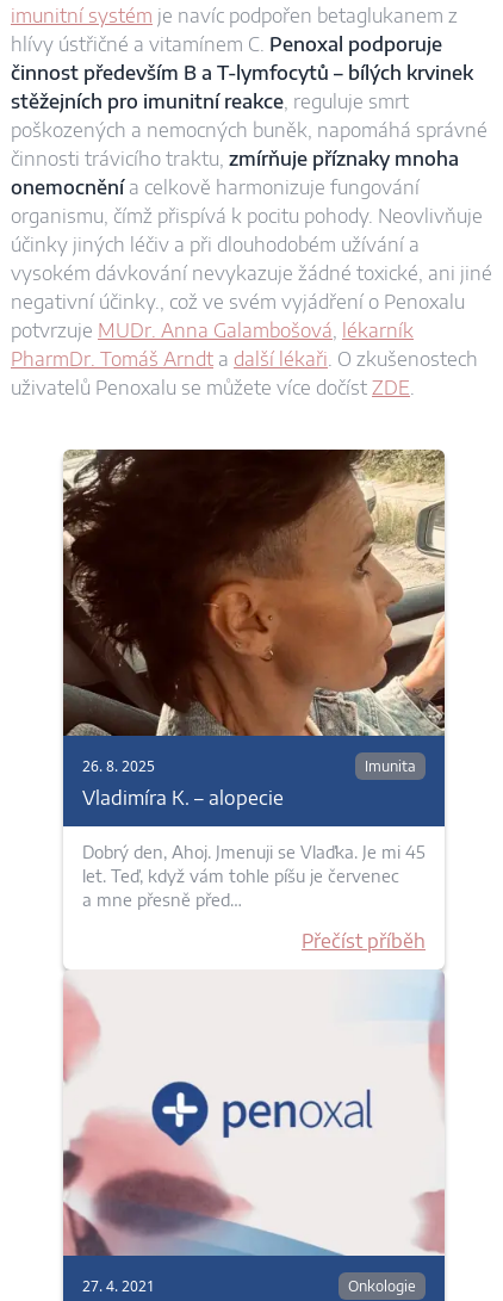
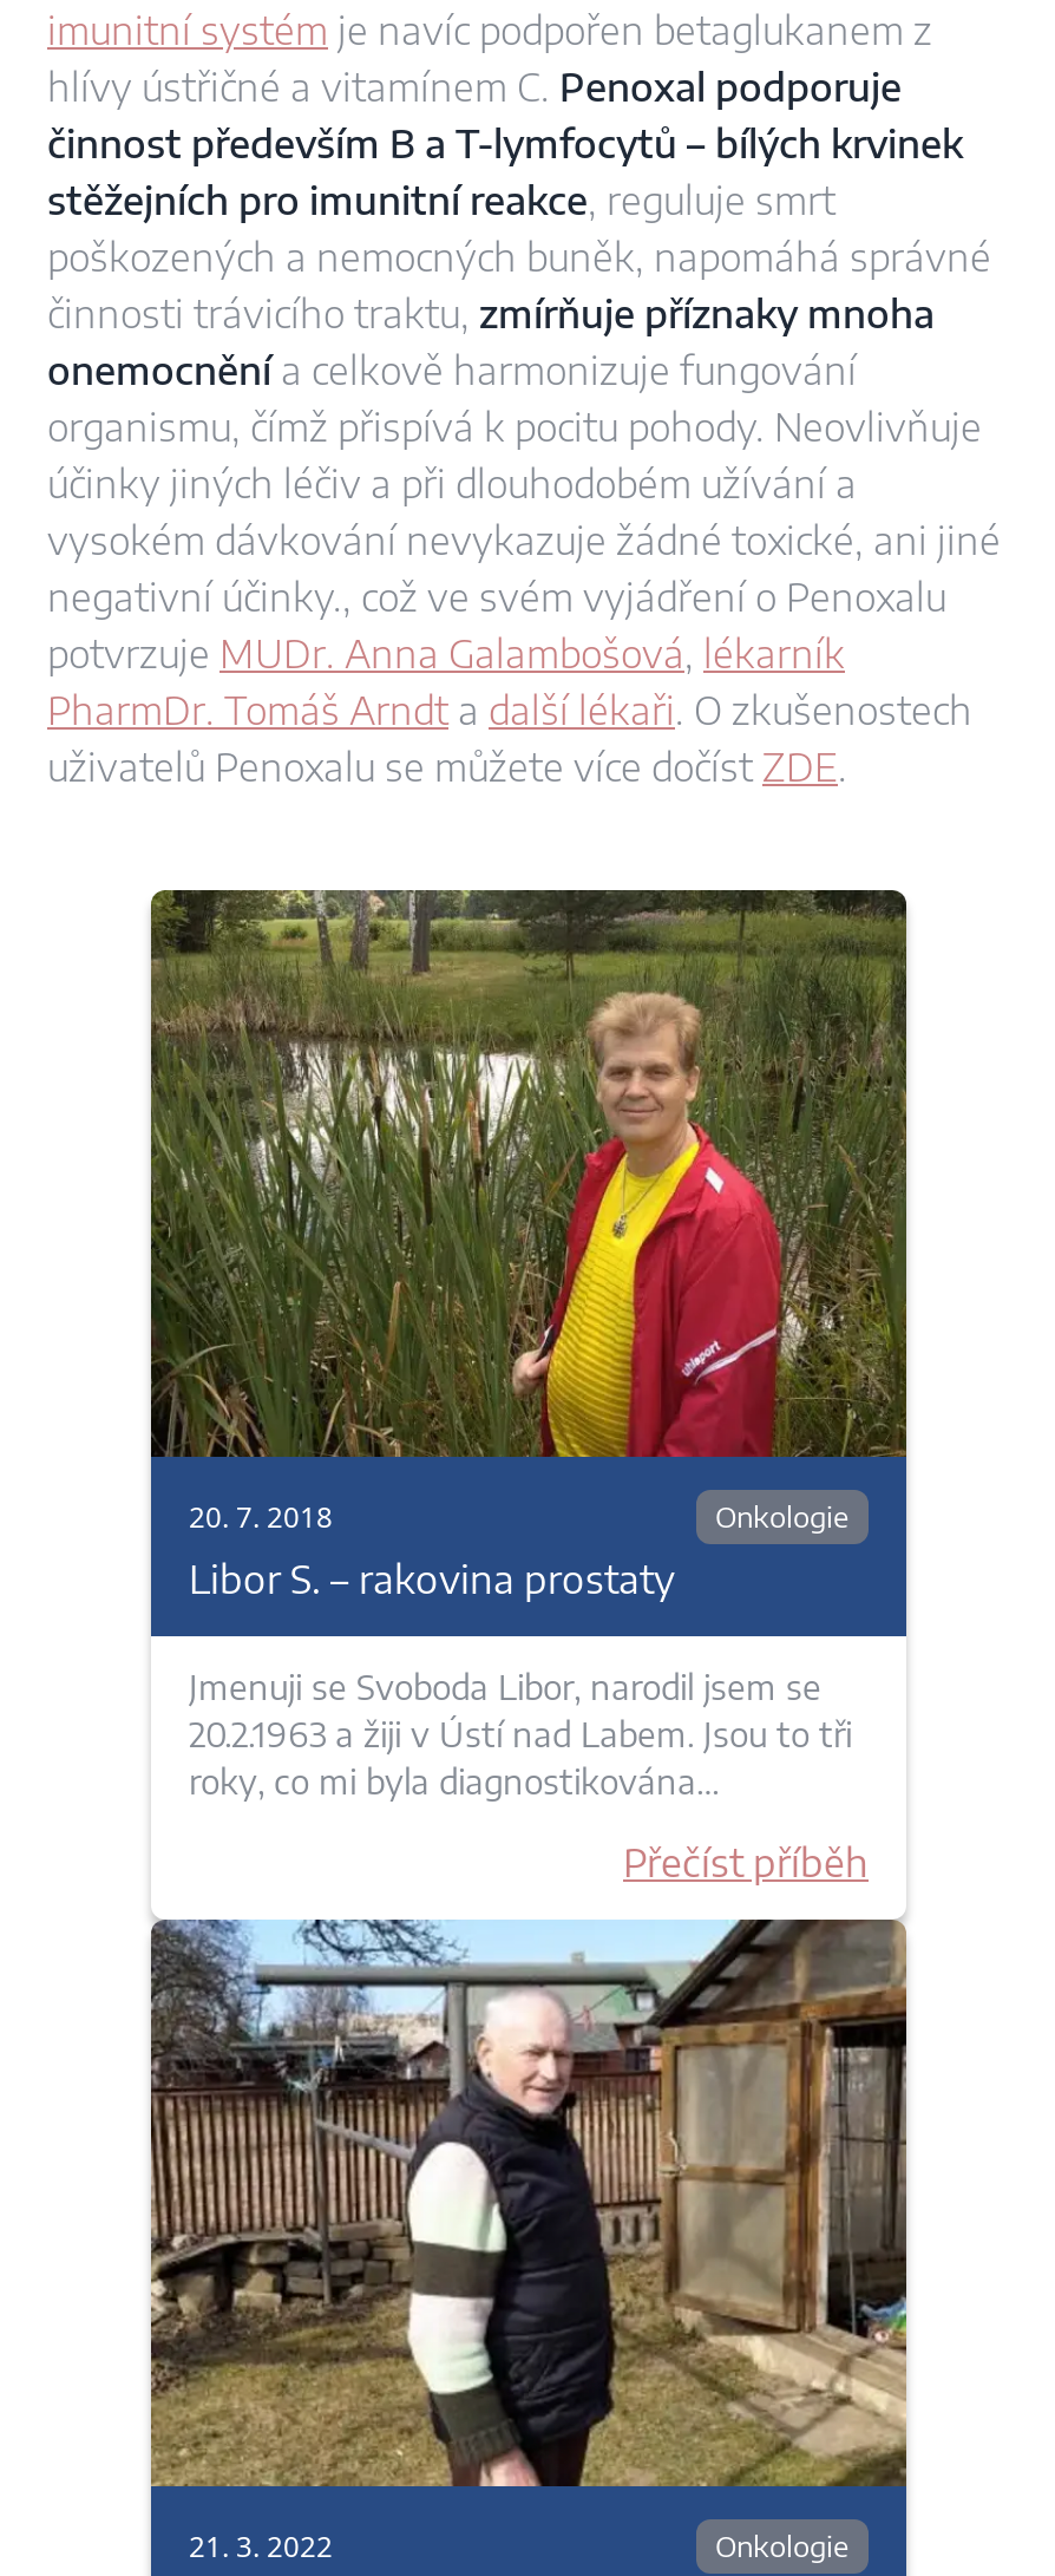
- [image]
- 26. 8. 2025
- Imunita
- Vladimíra K. – alopecie
+ [image]
+ 20. 7. 2018
+ Onkologie
+ Libor S. – rakovina prostaty

- Dobrý den, Ahoj. Jmenuji se Vlaďka. Je mi 45
- let. Teď, když vám tohle píšu je červenec
- a mne přesně před…
+ Jmenuji se Svoboda Libor, narodil jsem se
+ 20.2.1963 a žiji v Ústí nad Labem. Jsou to tři
+ roky, co mi byla diagnostikována…

- [image]
- 27. 4. 2021
+ [image]
+ 21. 3. 2022
